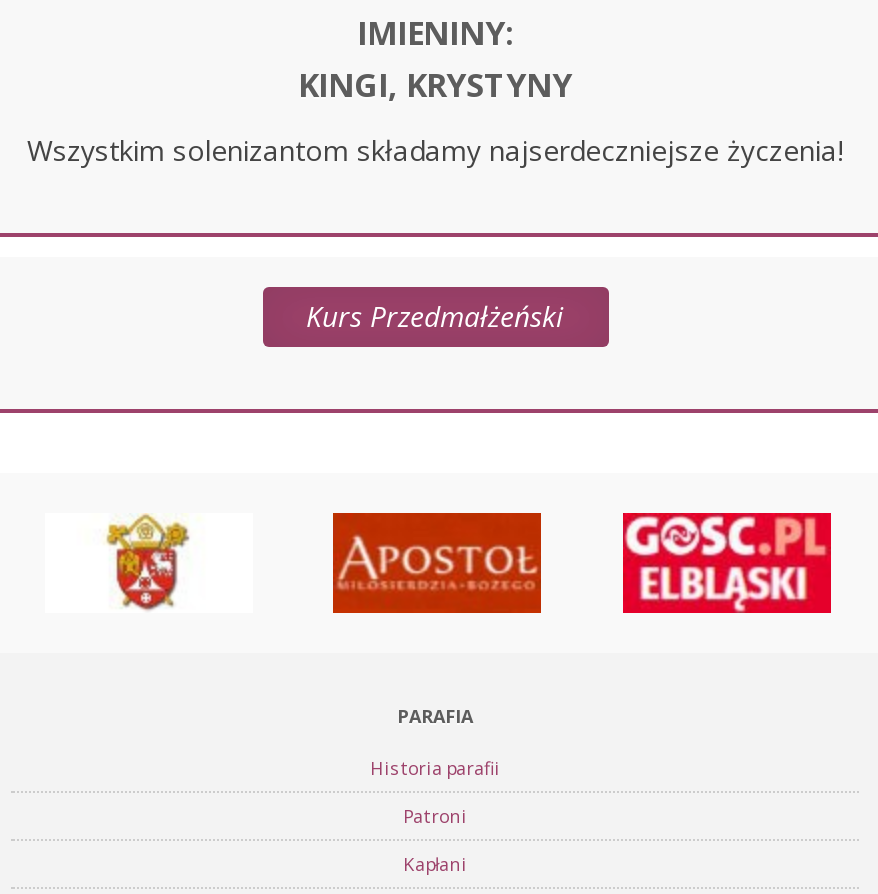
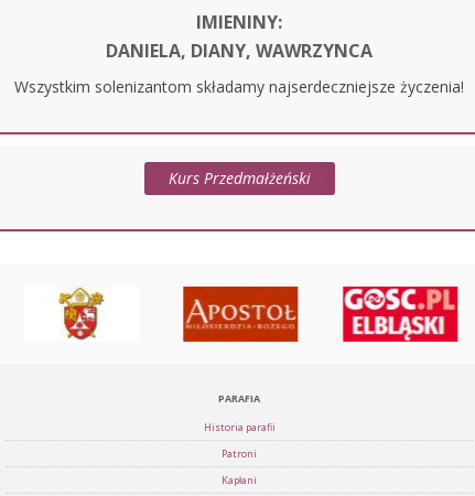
- KINGI, KRYSTYNY
+ DANIELA, DIANY, WAWRZYNCA
